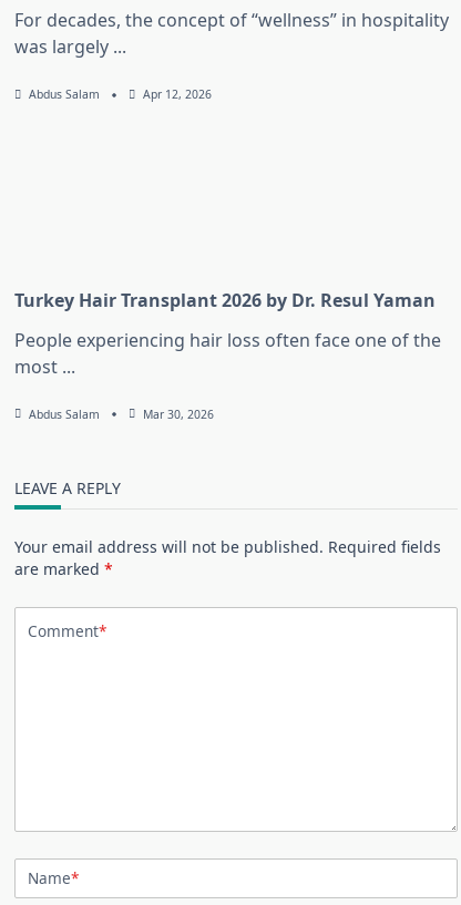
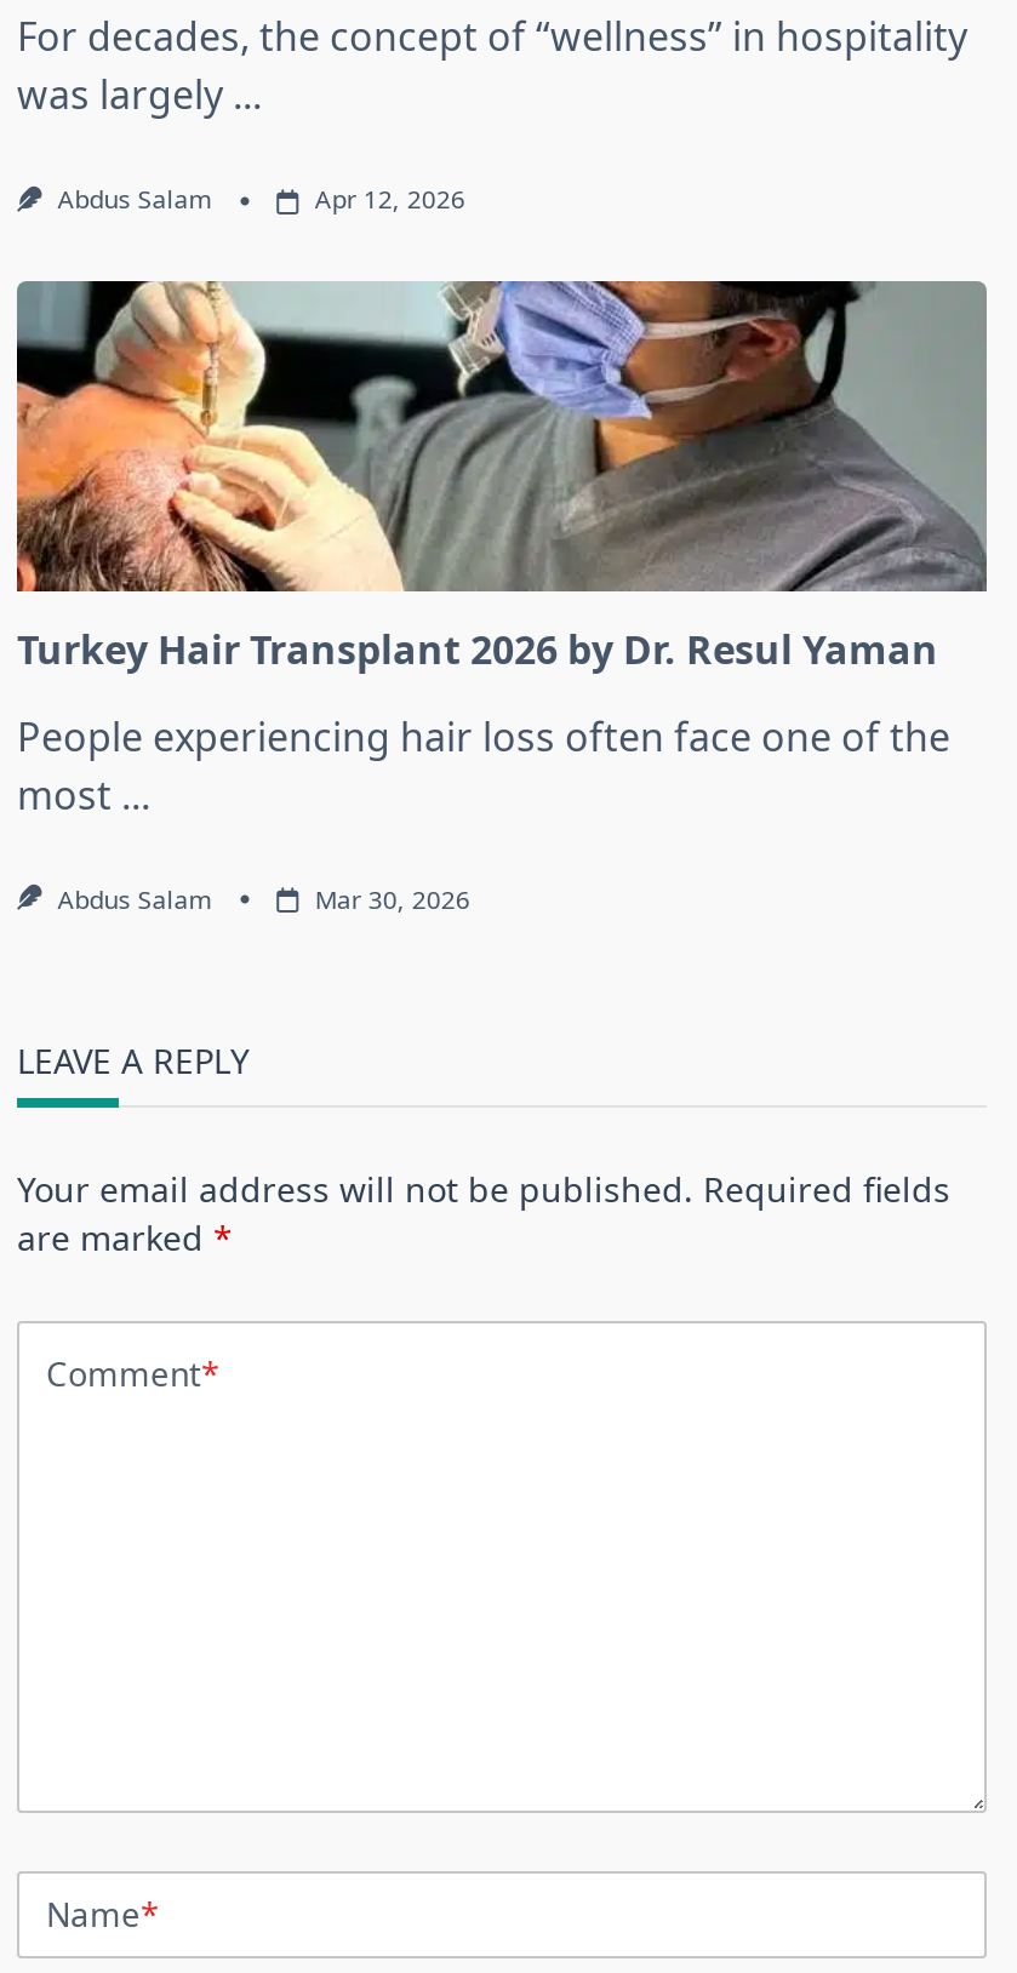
+ [image]
